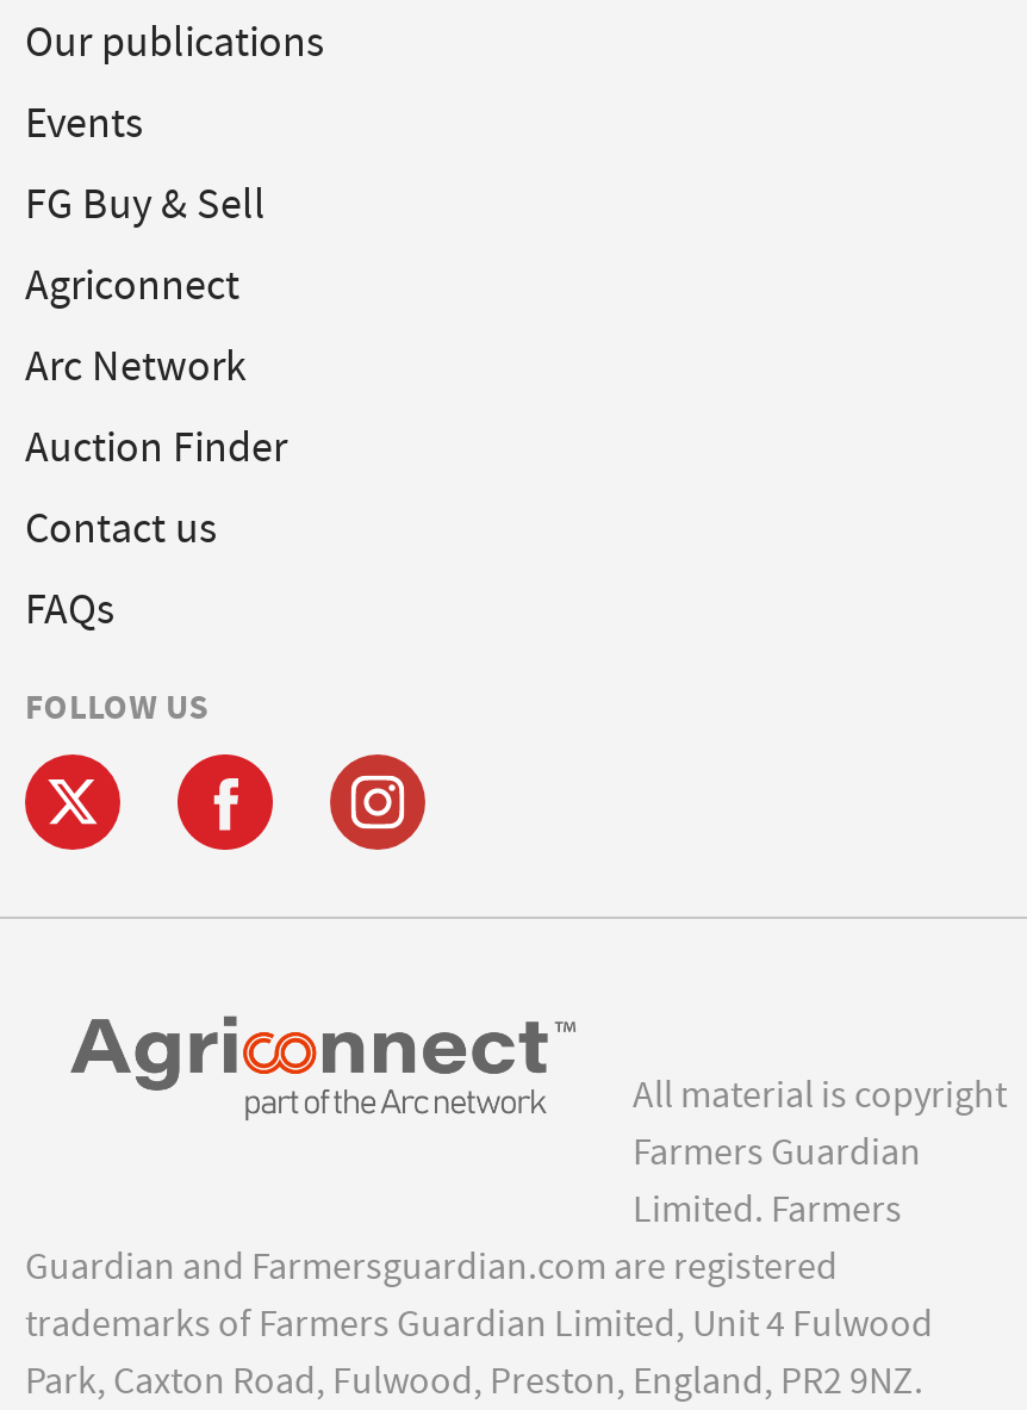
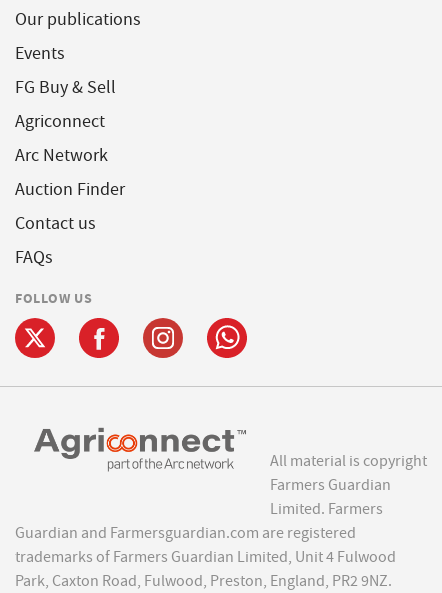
+ [image]
